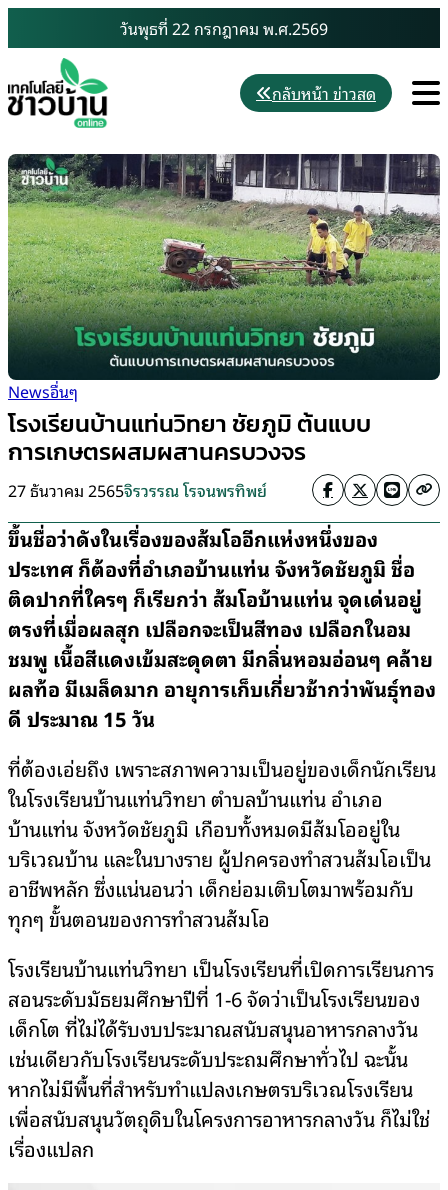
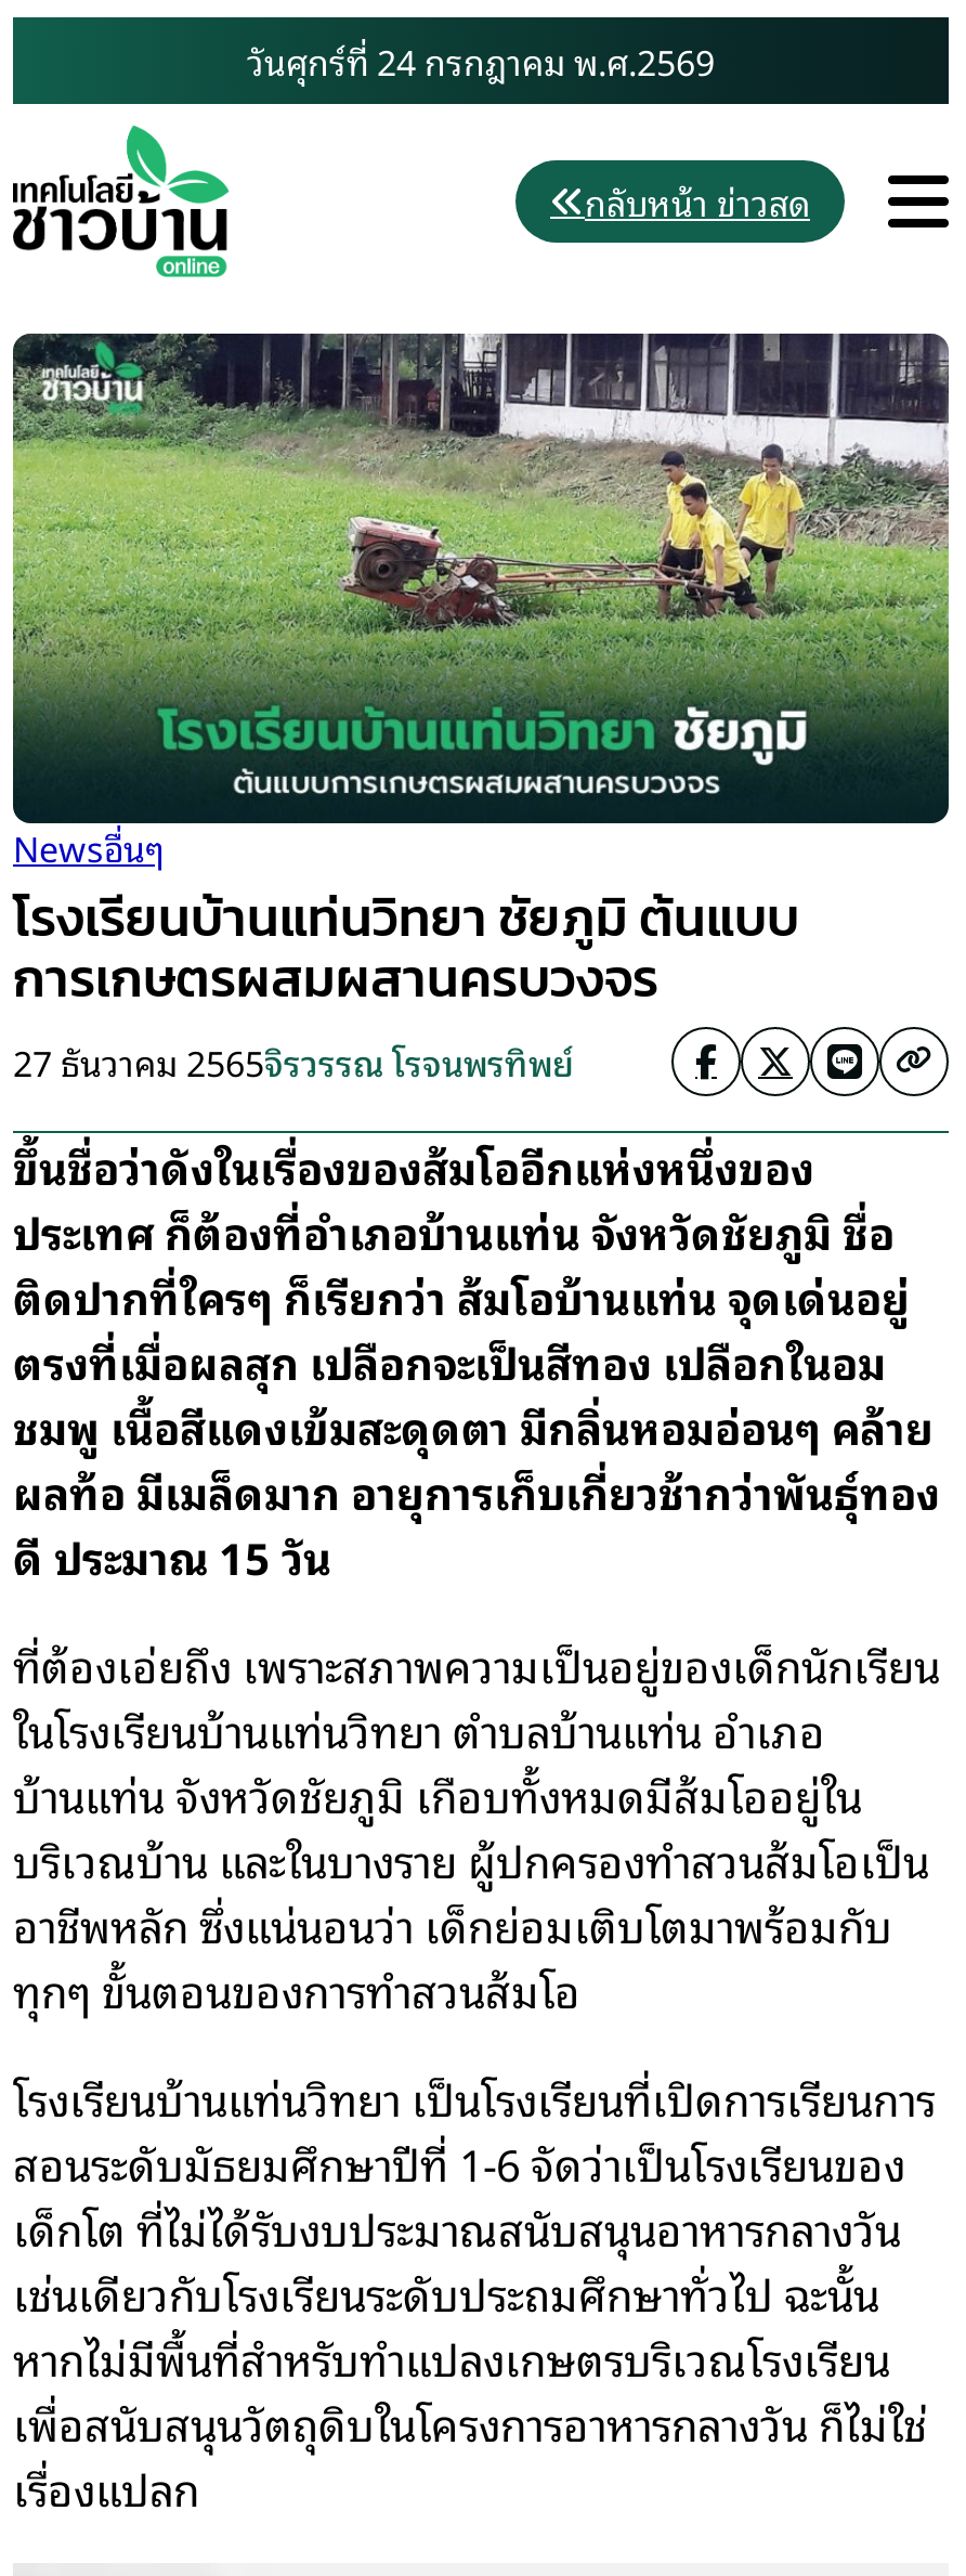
- วันพุธที่ 22 กรกฎาคม พ.ศ.2569
+ วันศุกร์ที่ 24 กรกฎาคม พ.ศ.2569
